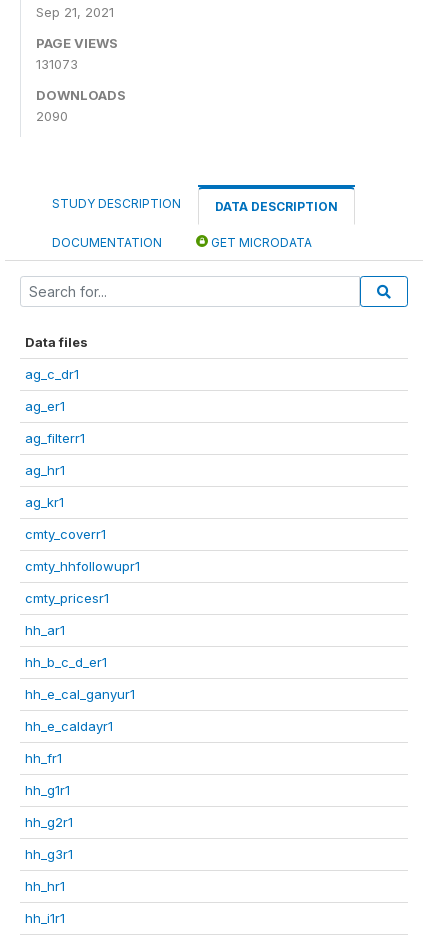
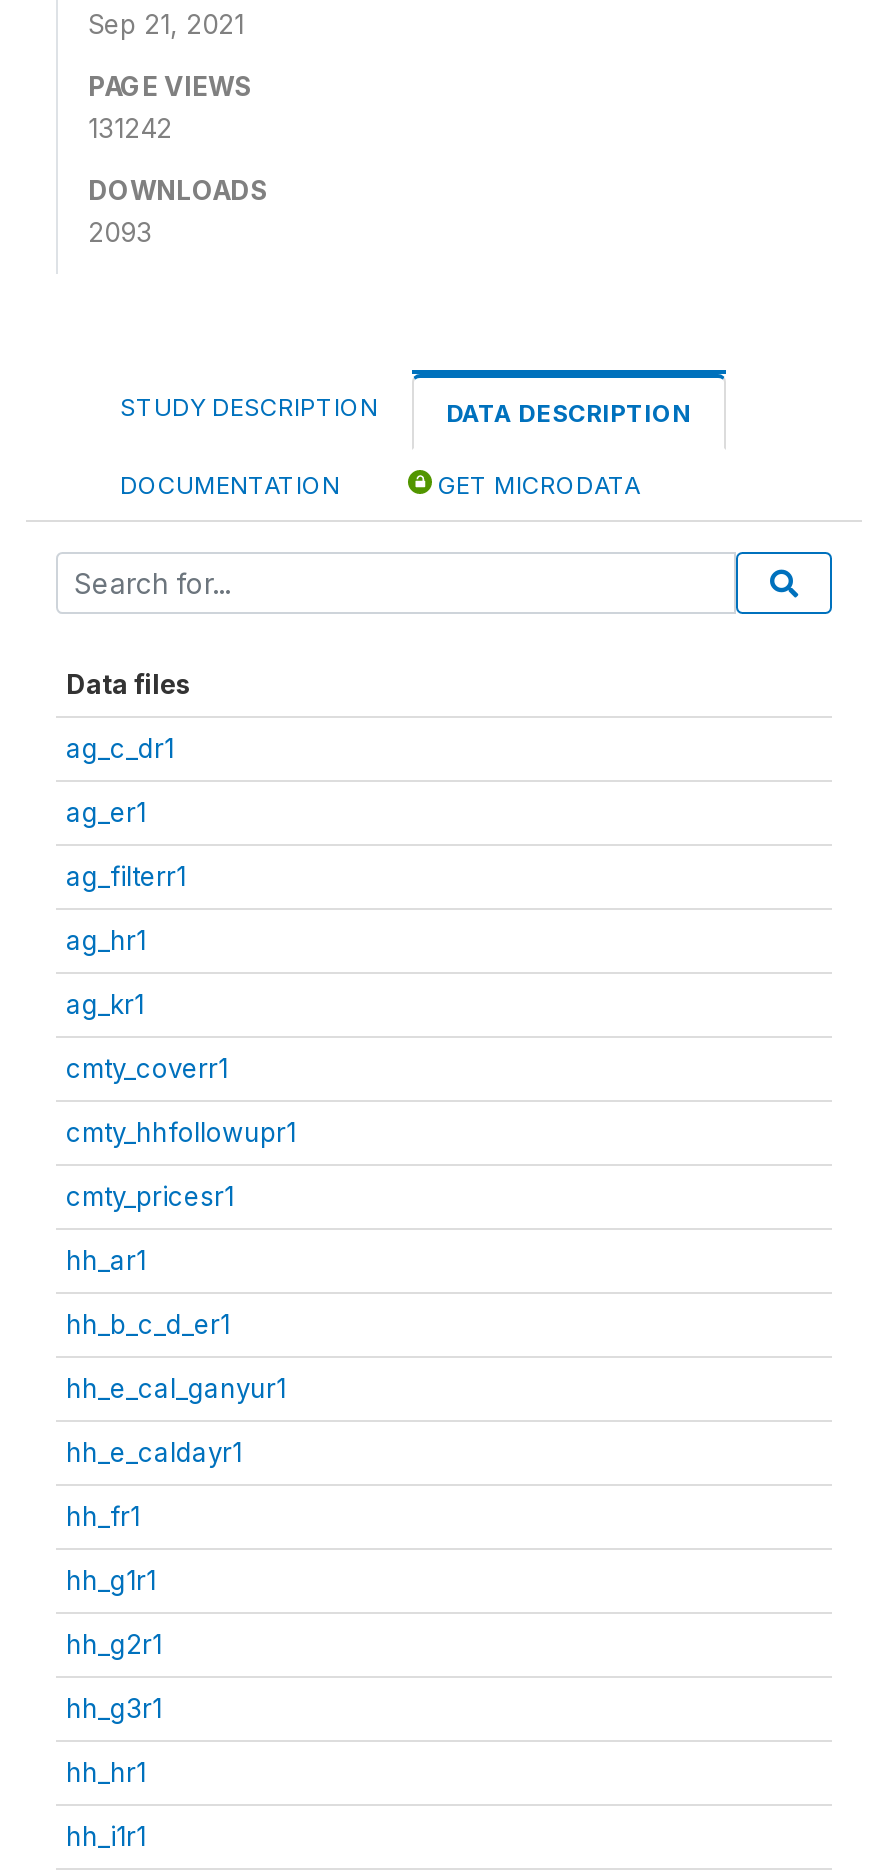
- 131073
+ 131242

- 2090
+ 2093
